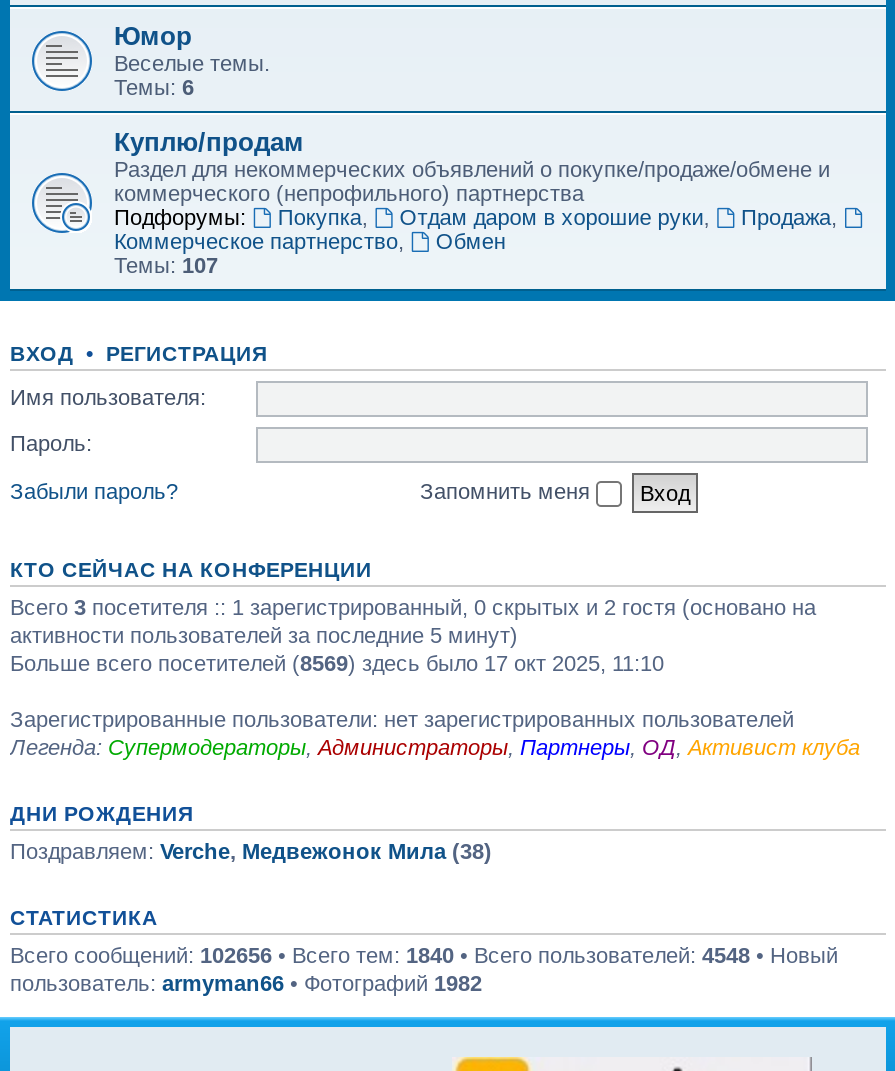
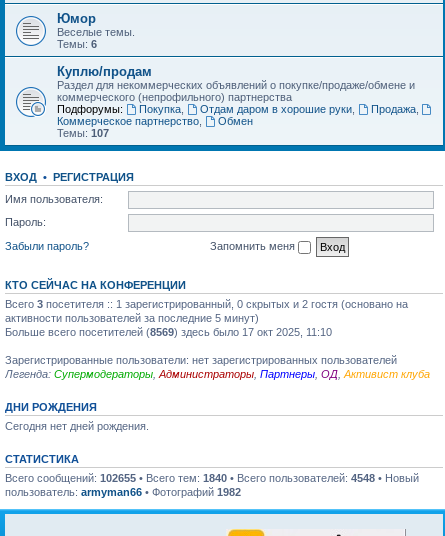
- Поздравляем: Verche, Медвежонок Мила (38)
+ Сегодня нет дней рождения.

- Всего сообщений: 102656 • Всего тем: 1840 • Всего пользователей: 4548 • Новый
+ Всего сообщений: 102655 • Всего тем: 1840 • Всего пользователей: 4548 • Новый
